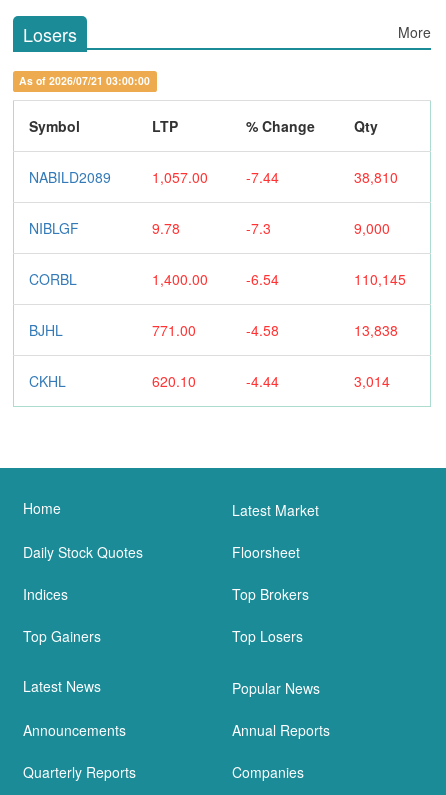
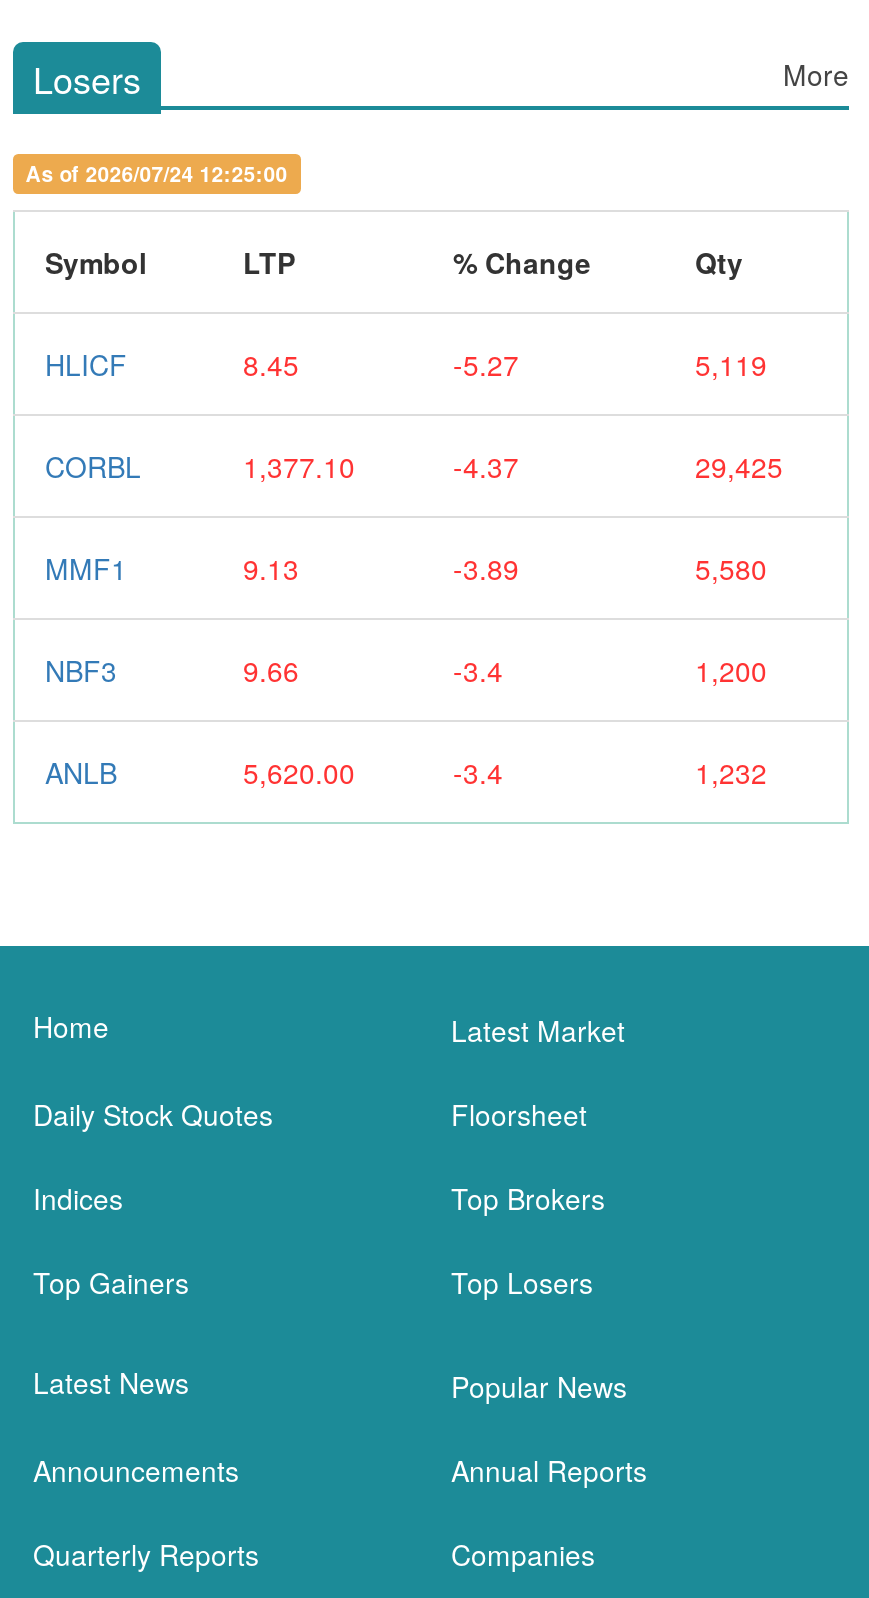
- As of 2026/07/21 03:00:00
+ As of 2026/07/24 12:25:00

- NABILD2089
- 1,057.00
- -7.44
- 38,810
- NIBLGF
- 9.78
- -7.3
- 9,000
+ HLICF
+ 8.45
+ -5.27
+ 5,119

- 1,400.00
- -6.54
- 110,145
- BJHL
- 771.00
- -4.58
- 13,838
- CKHL
- 620.10
- -4.44
- 3,014
+ 1,377.10
+ -4.37
+ 29,425
+ MMF1
+ 9.13
+ -3.89
+ 5,580
+ NBF3
+ 9.66
+ -3.4
+ 1,200
+ ANLB
+ 5,620.00
+ -3.4
+ 1,232

moved up: CORBL
